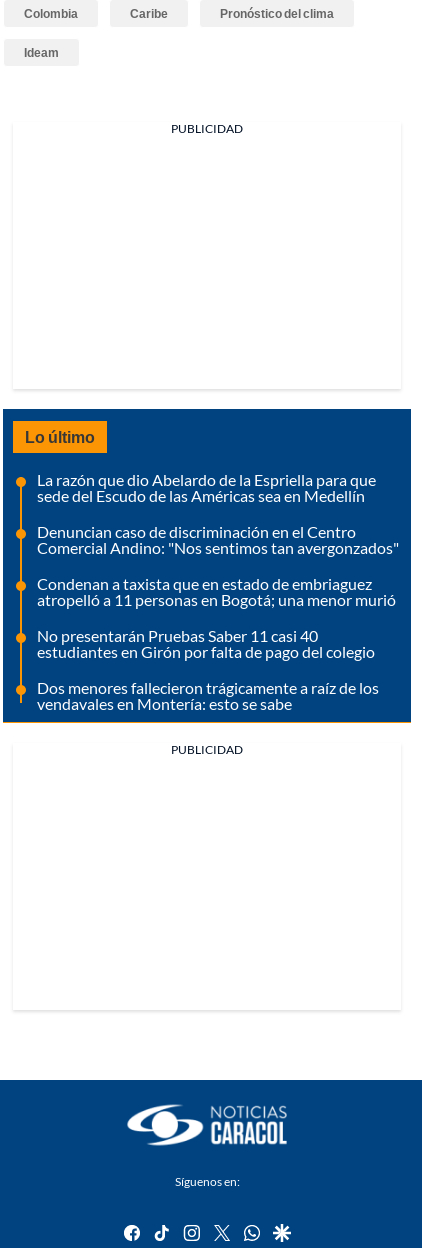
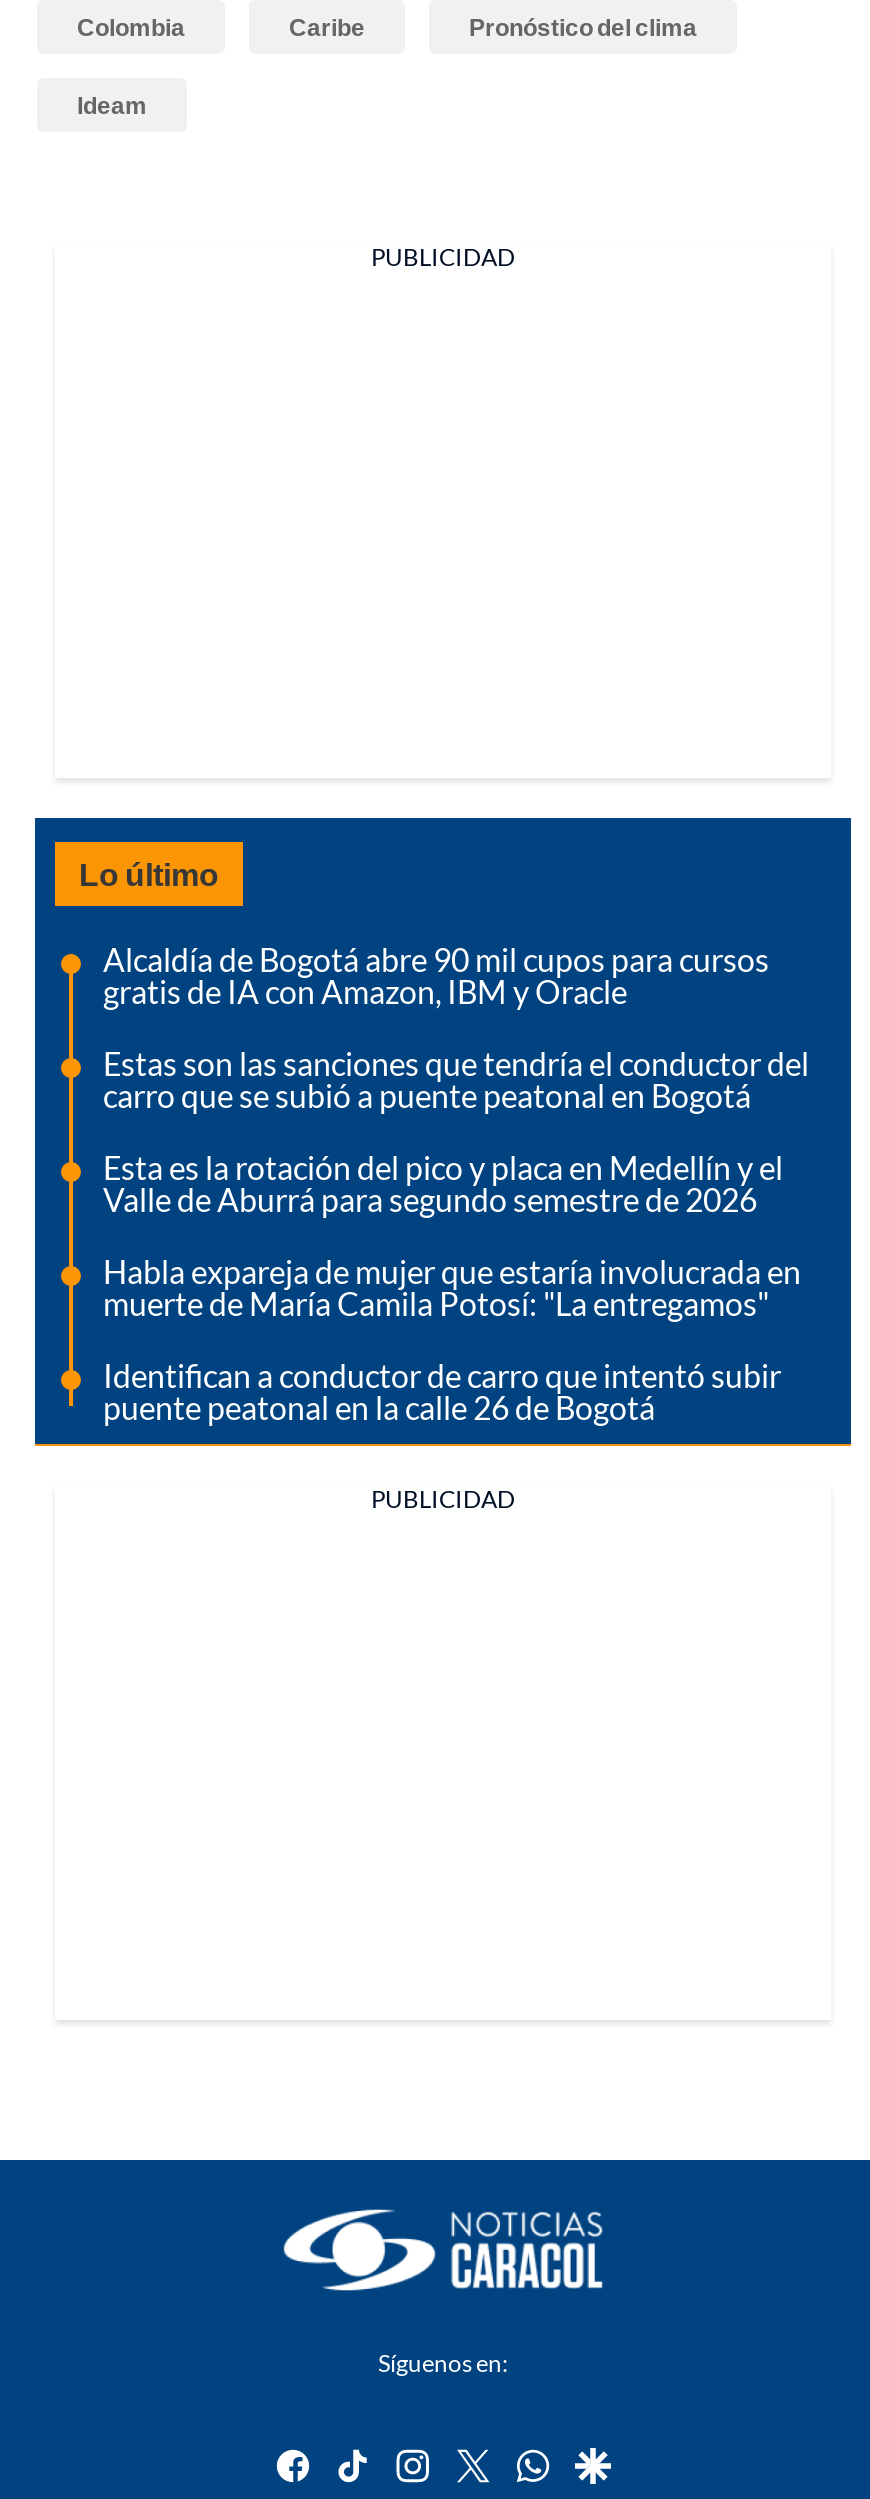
- La razón que dio Abelardo de la Espriella para que
- sede del Escudo de las Américas sea en Medellín
+ Alcaldía de Bogotá abre 90 mil cupos para cursos
+ gratis de IA con Amazon, IBM y Oracle

- Denuncian caso de discriminación en el Centro
- Comercial Andino: "Nos sentimos tan avergonzados"
+ Estas son las sanciones que tendría el conductor del
+ carro que se subió a puente peatonal en Bogotá

- Condenan a taxista que en estado de embriaguez
- atropelló a 11 personas en Bogotá; una menor murió
+ Esta es la rotación del pico y placa en Medellín y el
+ Valle de Aburrá para segundo semestre de 2026

- No presentarán Pruebas Saber 11 casi 40
- estudiantes en Girón por falta de pago del colegio
+ Habla expareja de mujer que estaría involucrada en
+ muerte de María Camila Potosí: "La entregamos"

- Dos menores fallecieron trágicamente a raíz de los
- vendavales en Montería: esto se sabe
+ Identifican a conductor de carro que intentó subir
+ puente peatonal en la calle 26 de Bogotá
